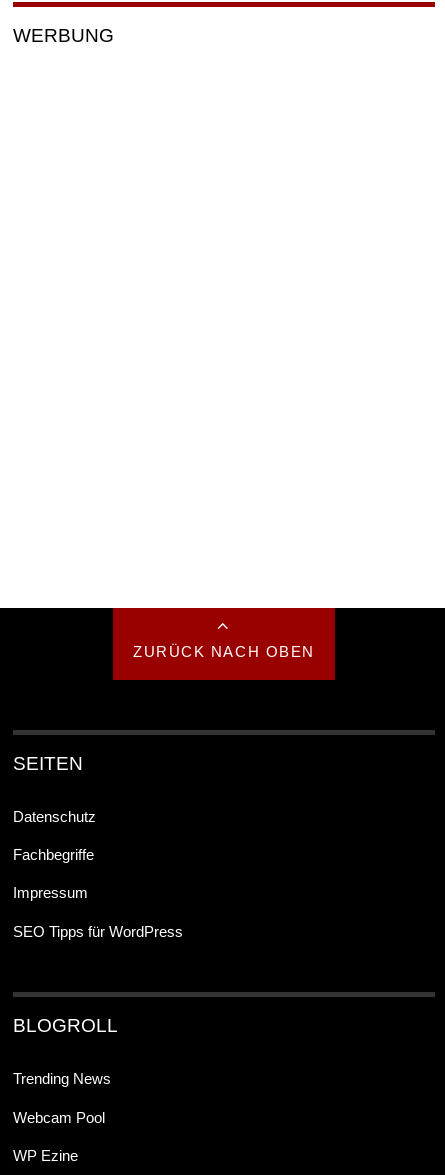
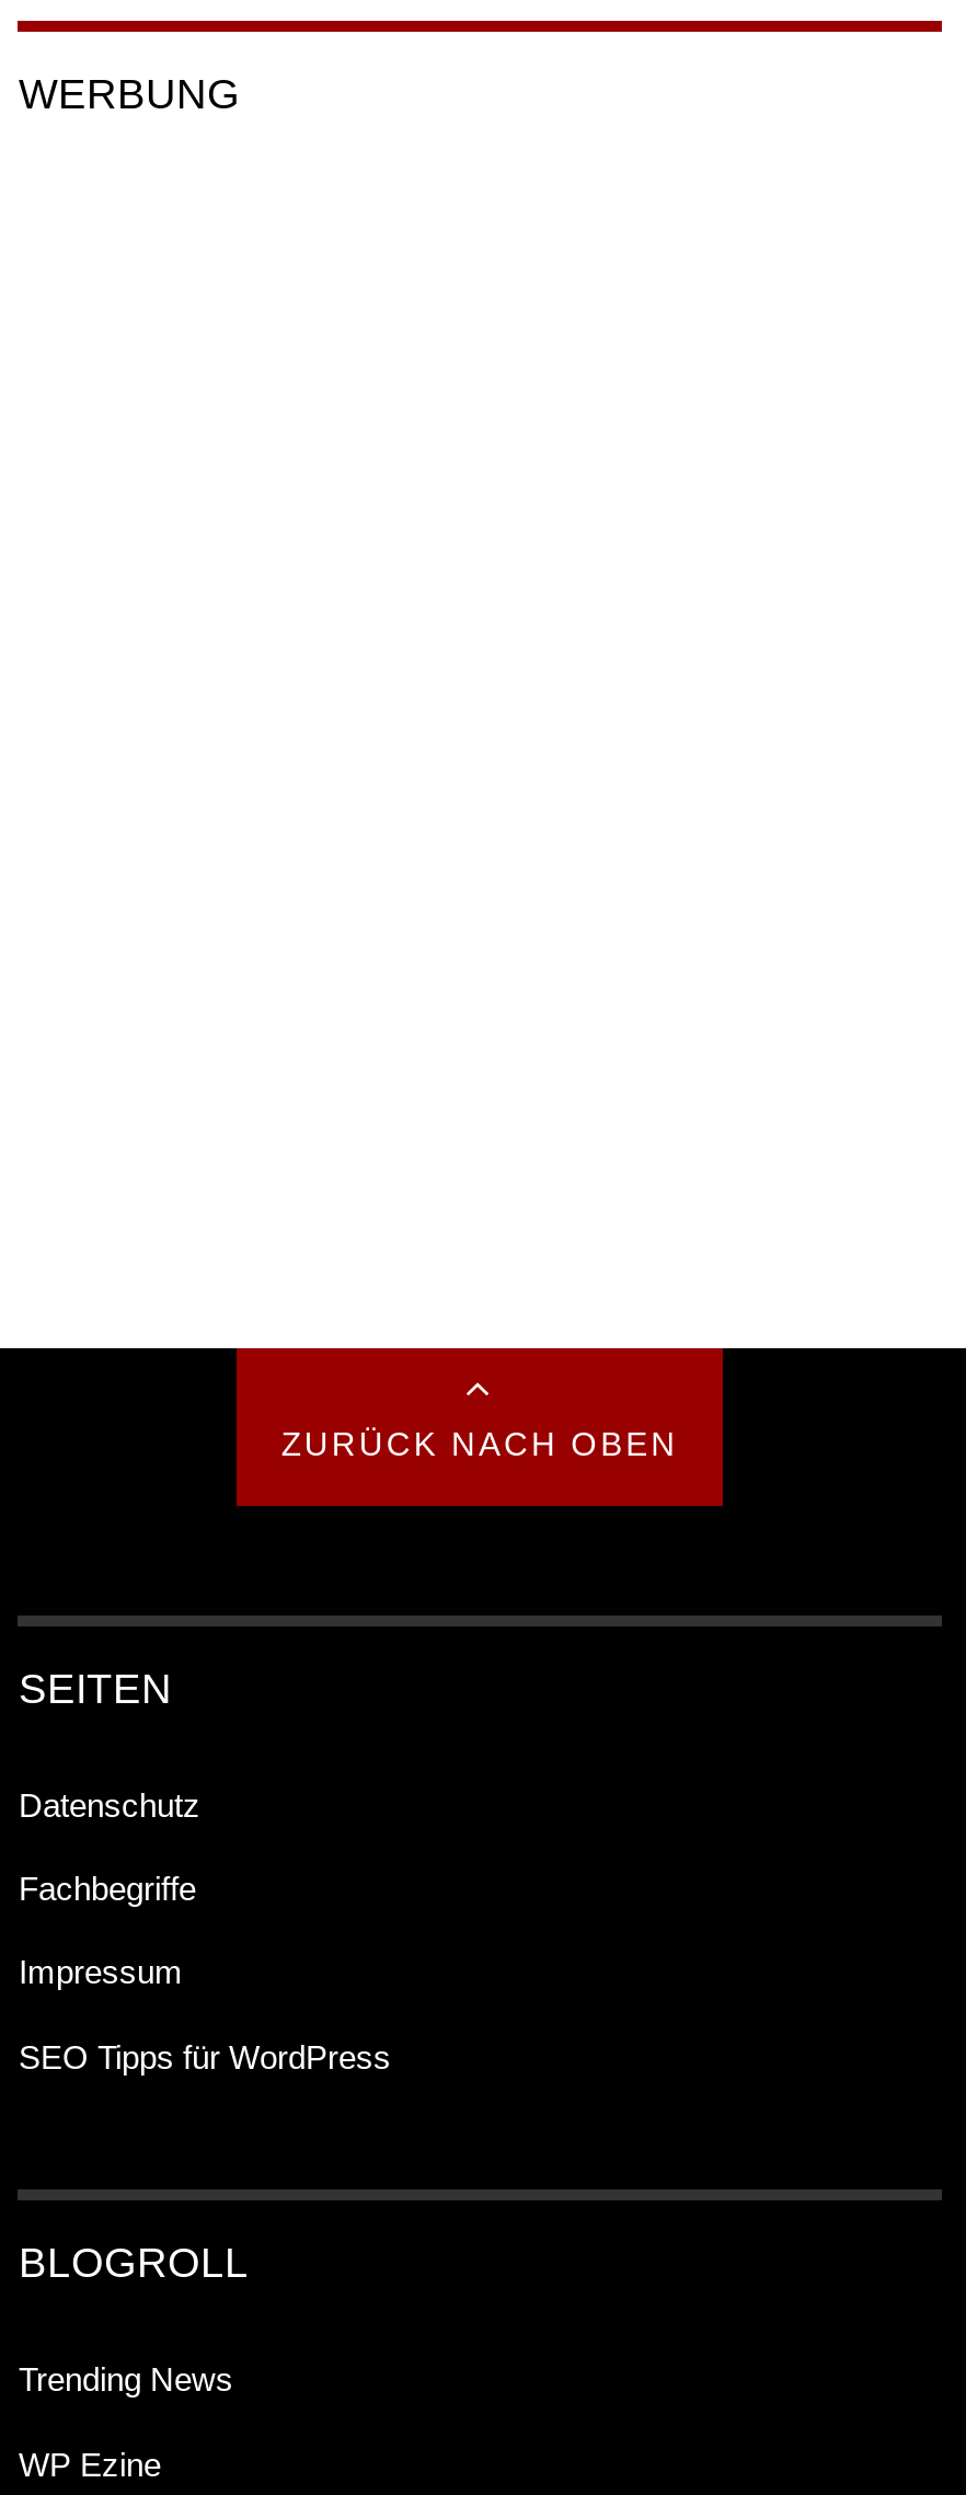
- Webcam Pool
